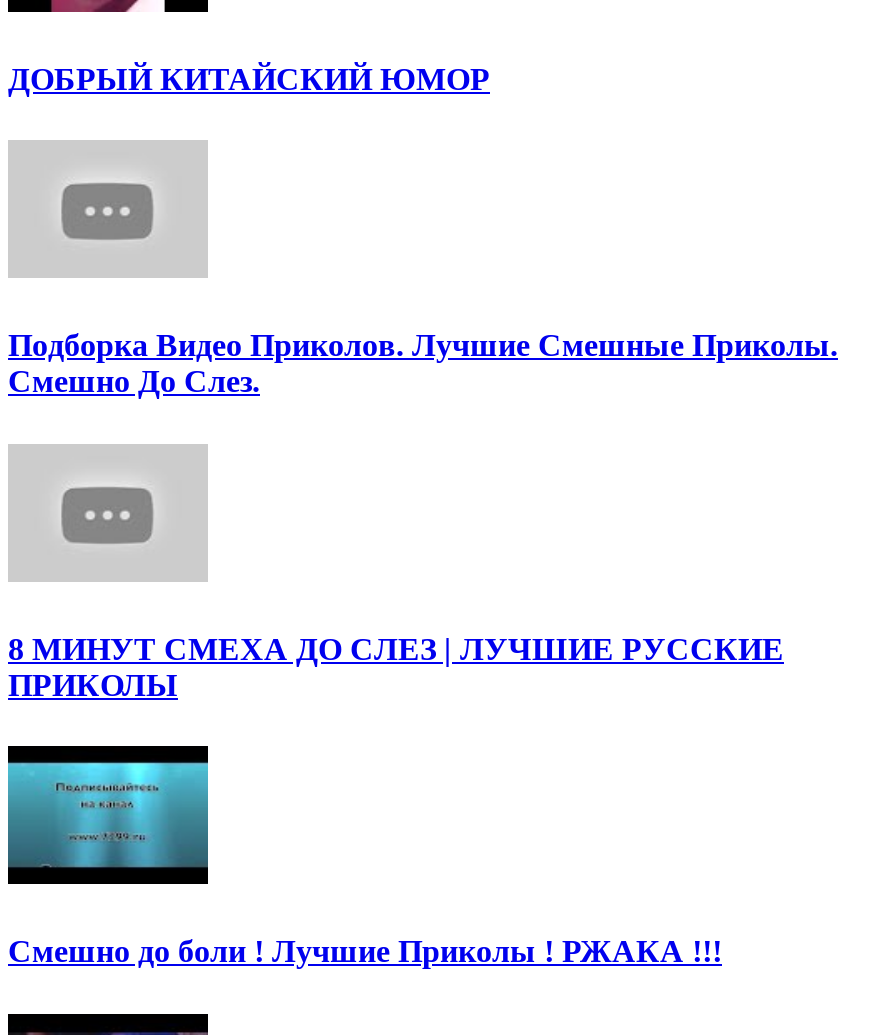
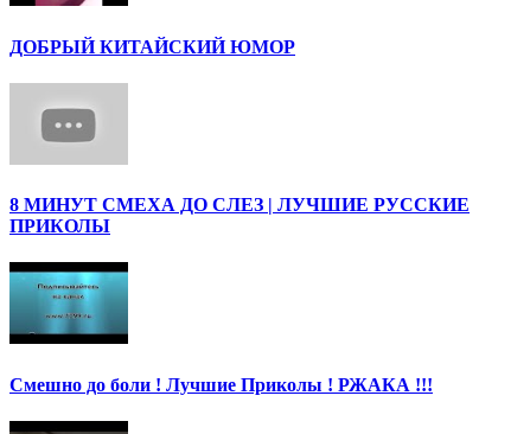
- Подборка Видео Приколов. Лучшие Смешные Приколы.
- Смешно До Слез.
